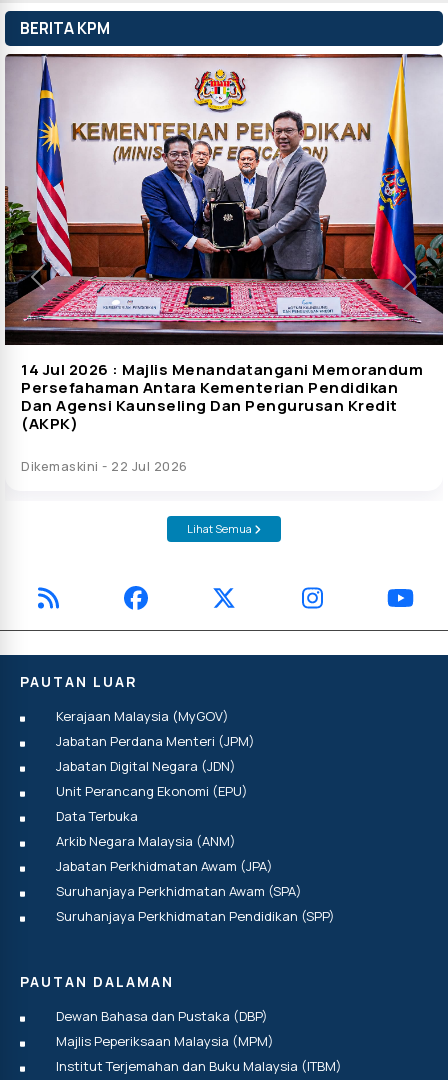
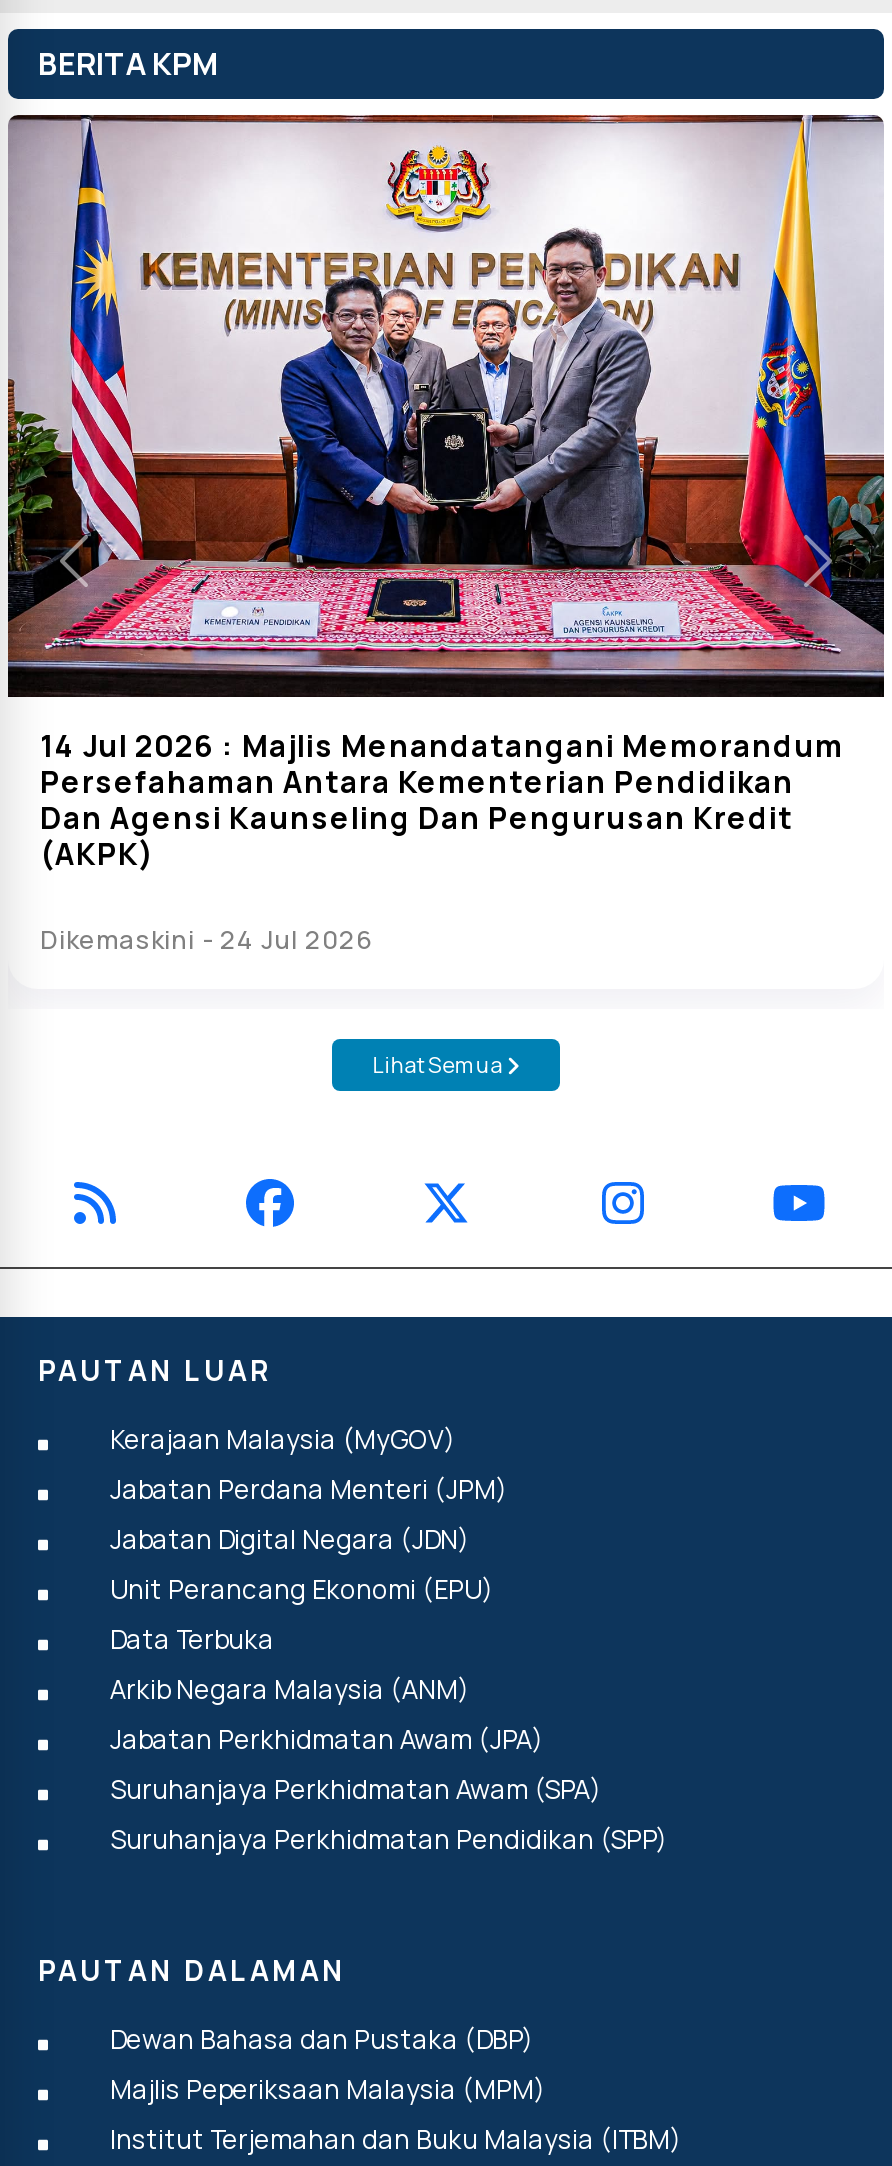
- Dikemaskini - 22 Jul 2026
+ Dikemaskini - 24 Jul 2026
